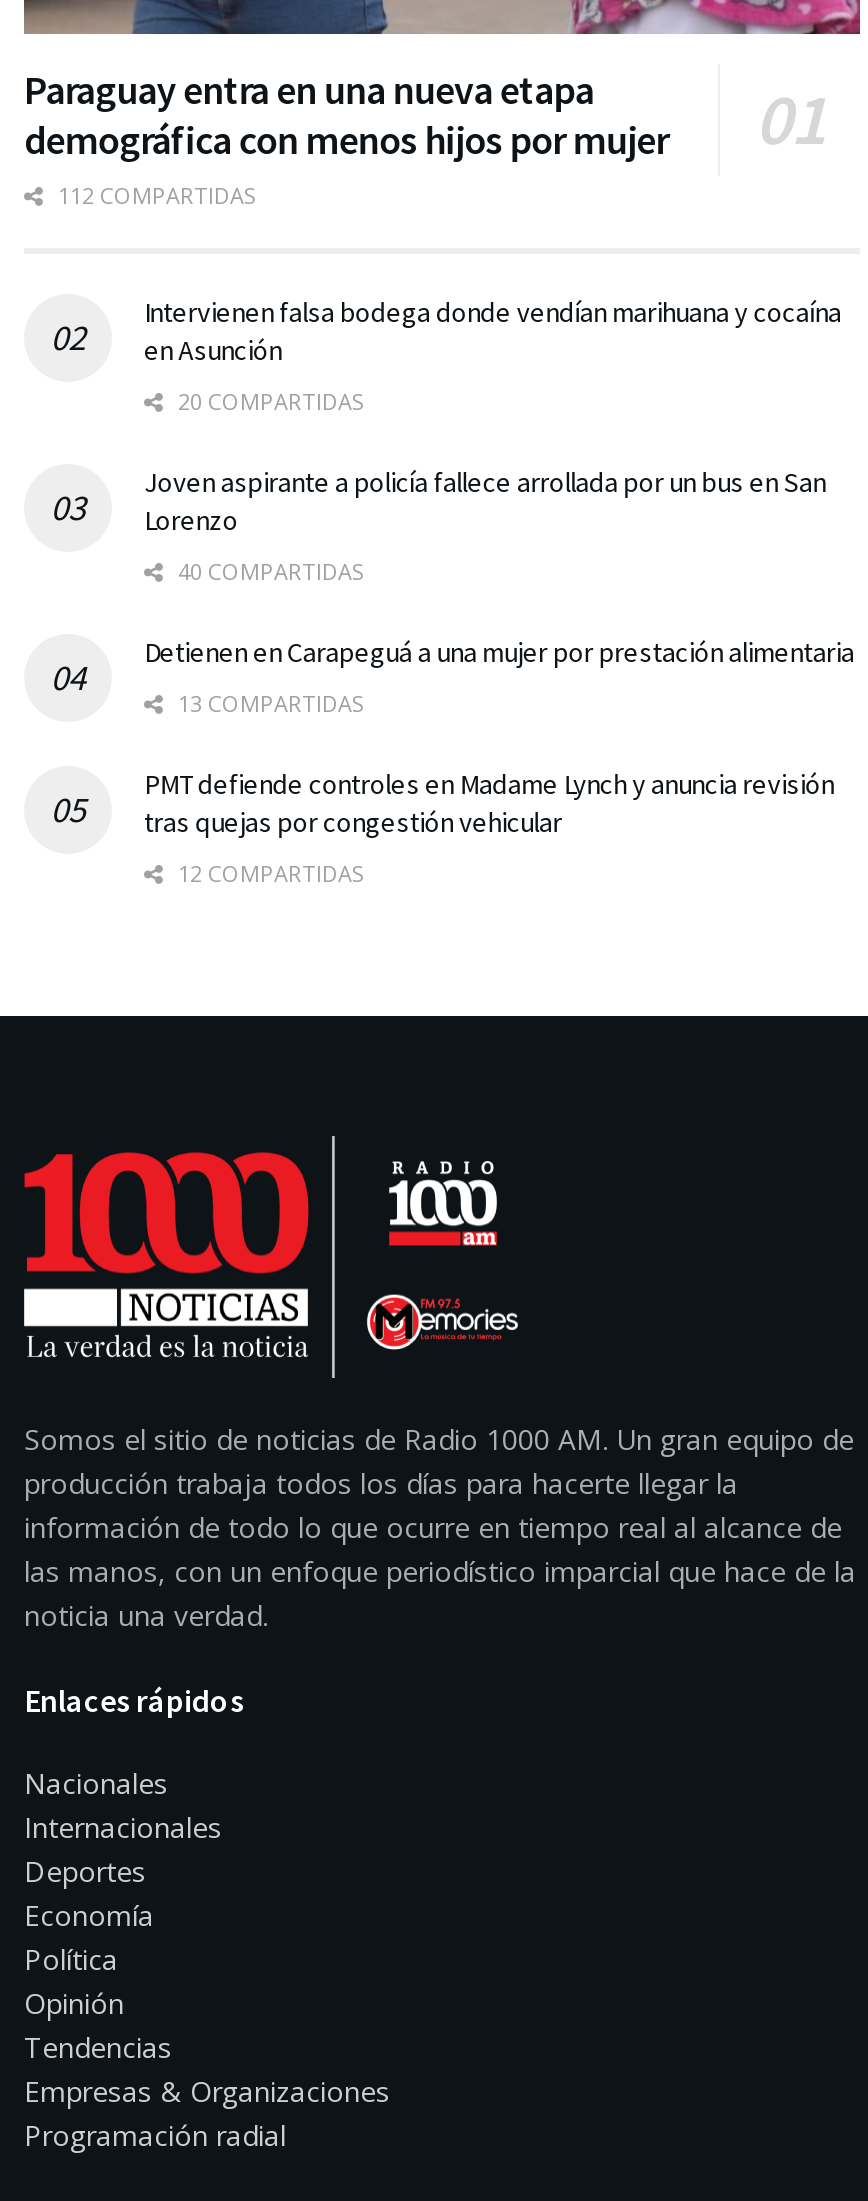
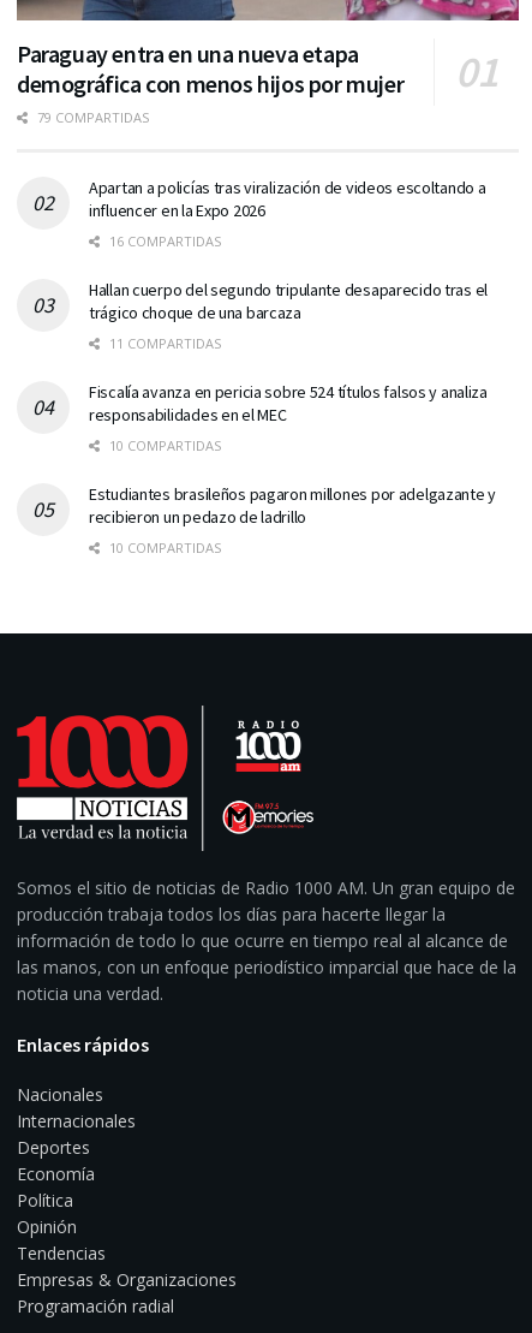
- 112 COMPARTIDAS
+ 79 COMPARTIDAS

- Intervienen falsa bodega donde vendían marihuana y cocaína
- en Asunción
+ Apartan a policías tras viralización de videos escoltando a
+ influencer en la Expo 2026

- 20 COMPARTIDAS
+ 16 COMPARTIDAS

- Joven aspirante a policía fallece arrollada por un bus en San
- Lorenzo
+ Hallan cuerpo del segundo tripulante desaparecido tras el
+ trágico choque de una barcaza

- 40 COMPARTIDAS
+ 11 COMPARTIDAS

- Detienen en Carapeguá a una mujer por prestación alimentaria
+ Fiscalía avanza en pericia sobre 524 títulos falsos y analiza
+ responsabilidades en el MEC

- 13 COMPARTIDAS
+ 10 COMPARTIDAS

- PMT defiende controles en Madame Lynch y anuncia revisión
- tras quejas por congestión vehicular
+ Estudiantes brasileños pagaron millones por adelgazante y
+ recibieron un pedazo de ladrillo

- 12 COMPARTIDAS
+ 10 COMPARTIDAS
